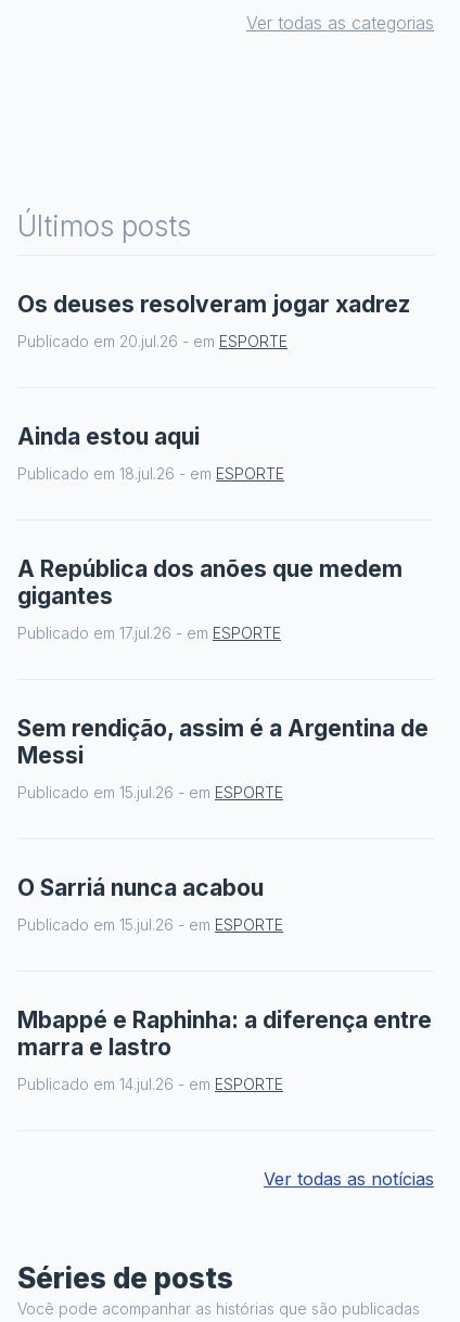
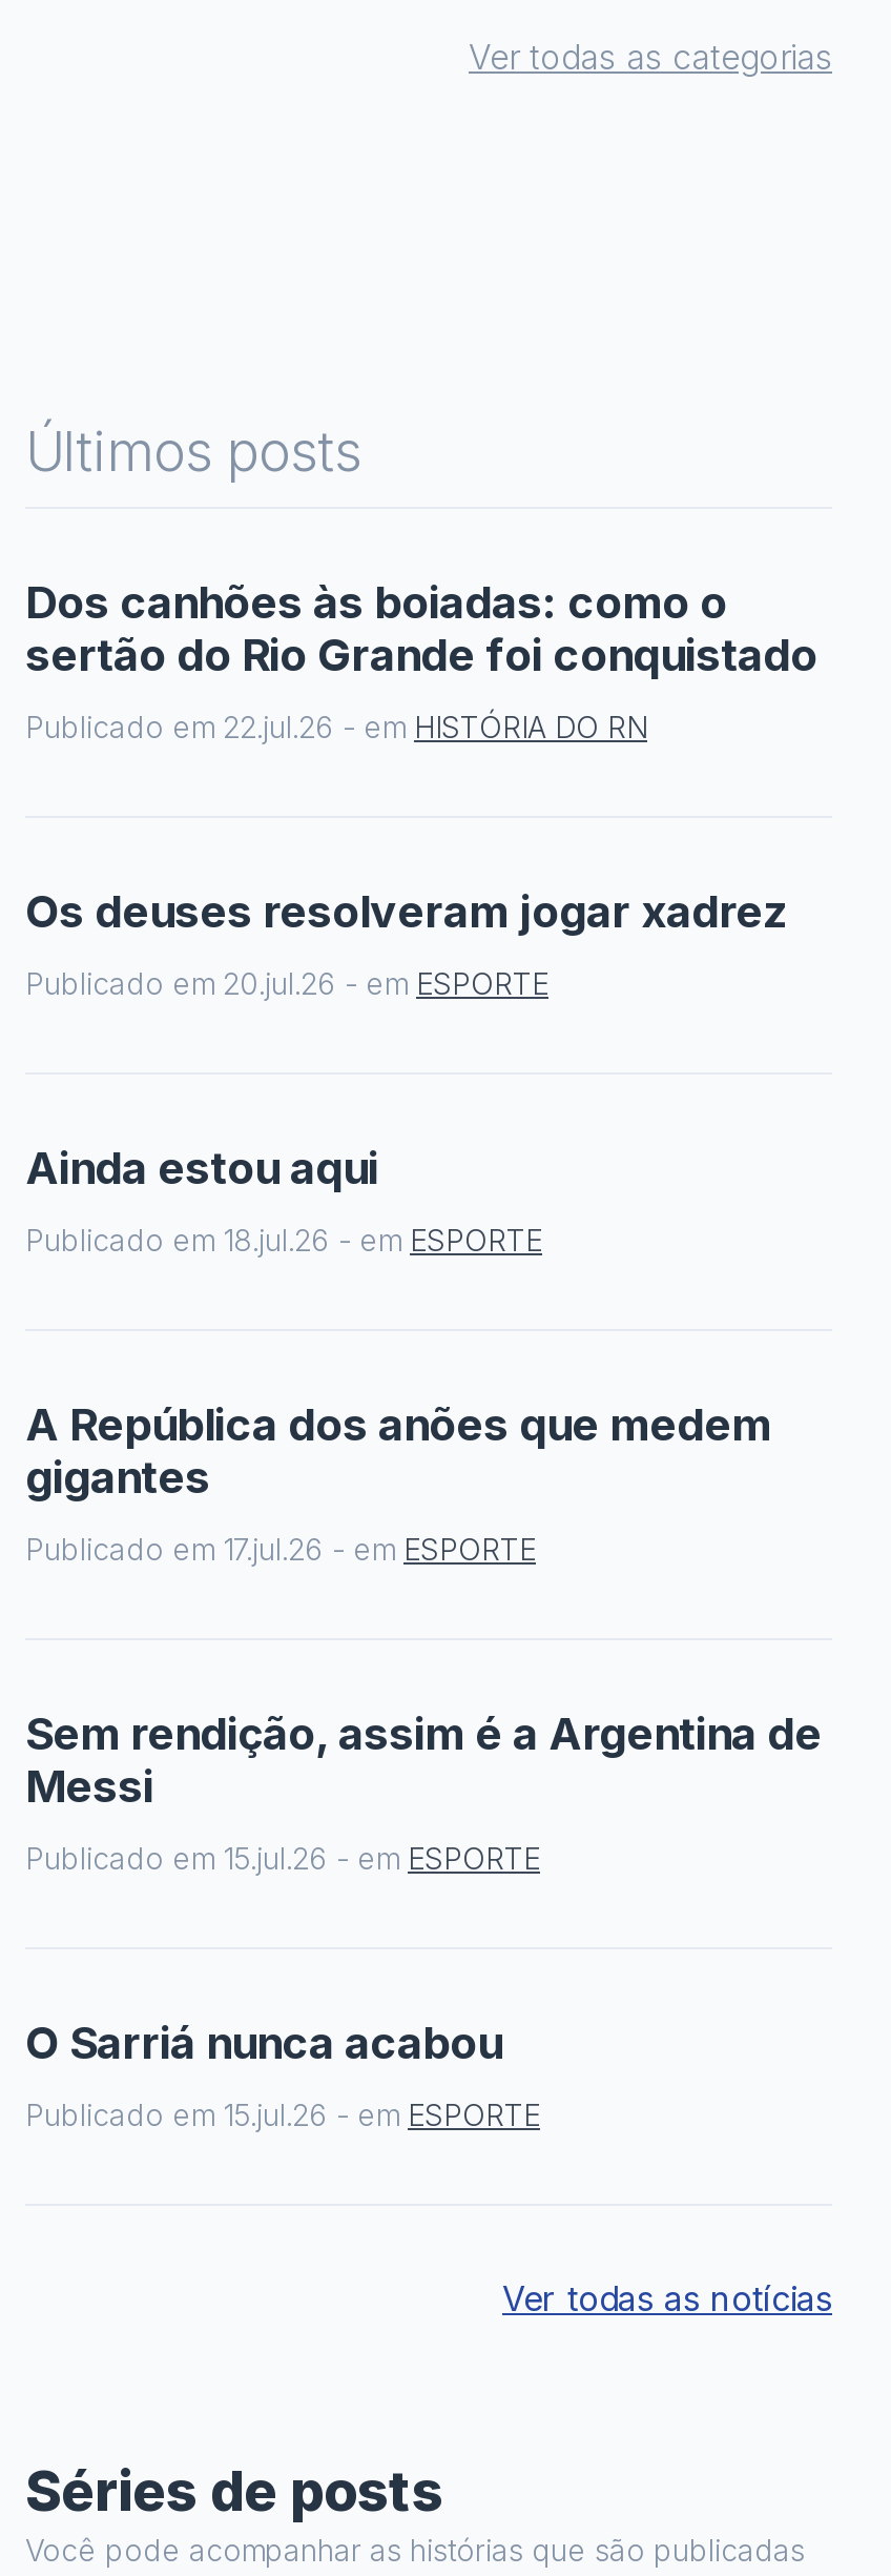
+ Dos canhões às boiadas: como o
+ sertão do Rio Grande foi conquistado
+ Publicado em 22.jul.26 - em HISTÓRIA DO RN

moved down: Os deuses resolveram jogar xadrez | Publicado em 20.jul.26 - em ESPORTE | Ainda estou aqui | ... | O Sarriá nunca acabou | Publicado em 15.jul.26 - em ESPORTE

- Mbappé e Raphinha: a diferença entre
- marra e lastro
- Publicado em 14.jul.26 - em ESPORTE
